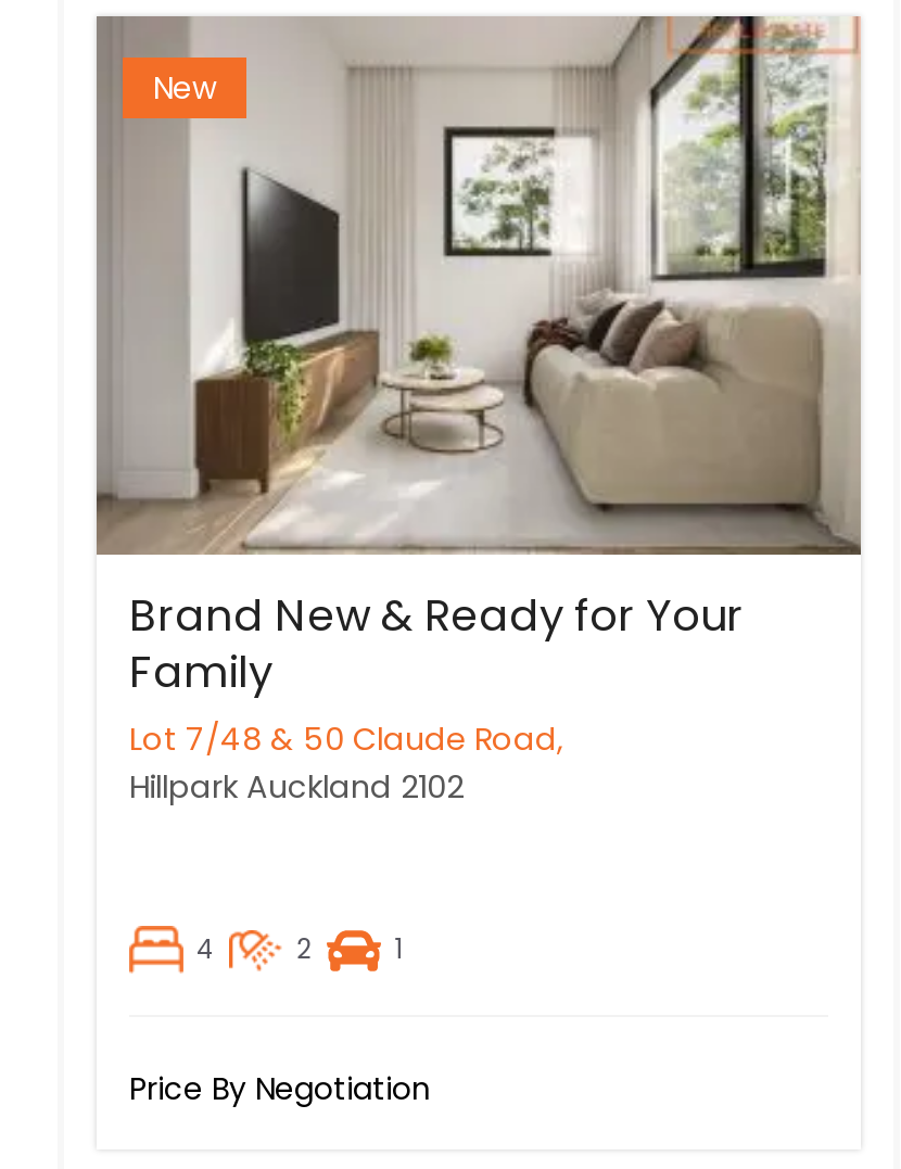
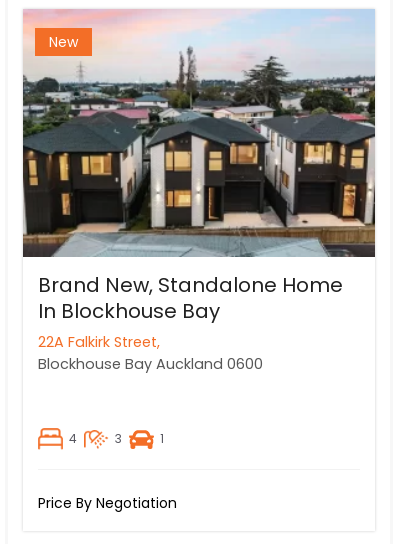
- [image]
- Brand New & Ready for Your
- Family
- Lot 7/48 & 50 Claude Road,
- Hillpark Auckland 2102
+ [image]
+ Brand New, Standalone Home
+ In Blockhouse Bay
+ 22A Falkirk Street,
+ Blockhouse Bay Auckland 0600

- 2
+ 3
